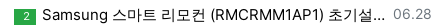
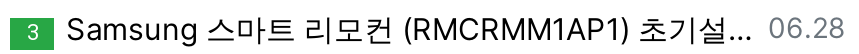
- 2
+ 3
